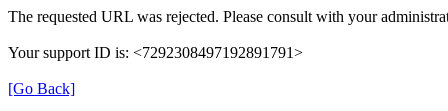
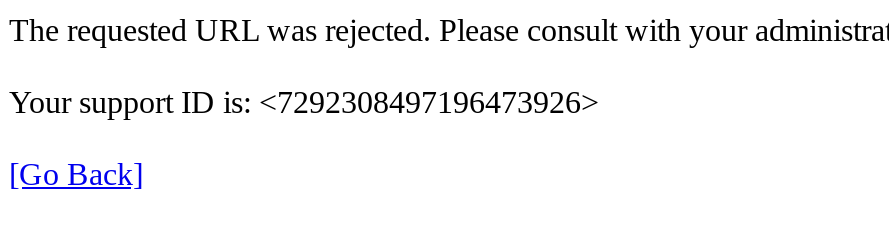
- Your support ID is: <7292308497192891791>
+ Your support ID is: <7292308497196473926>
